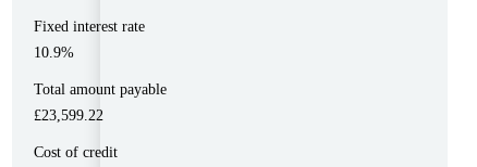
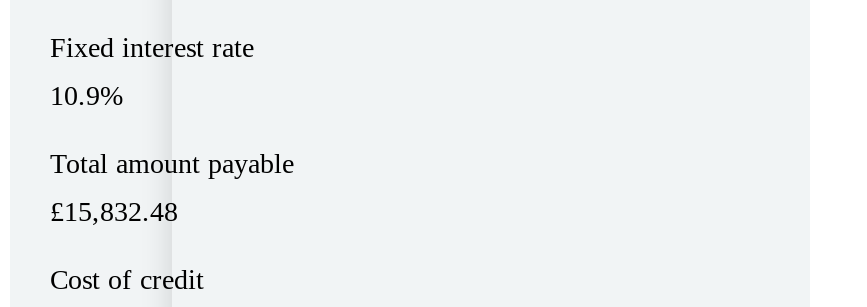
- £23,599.22
+ £15,832.48
